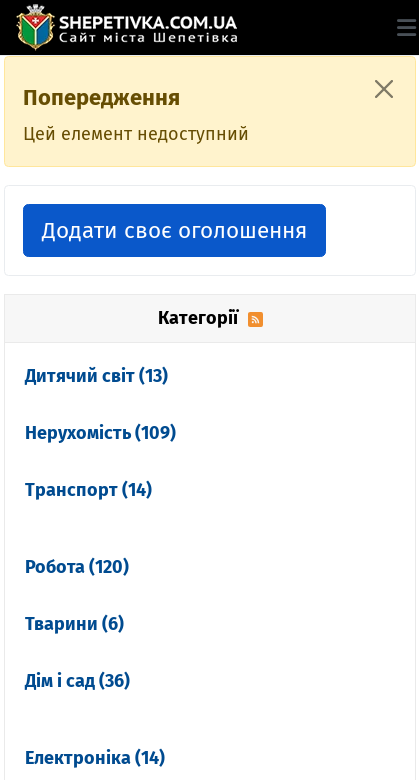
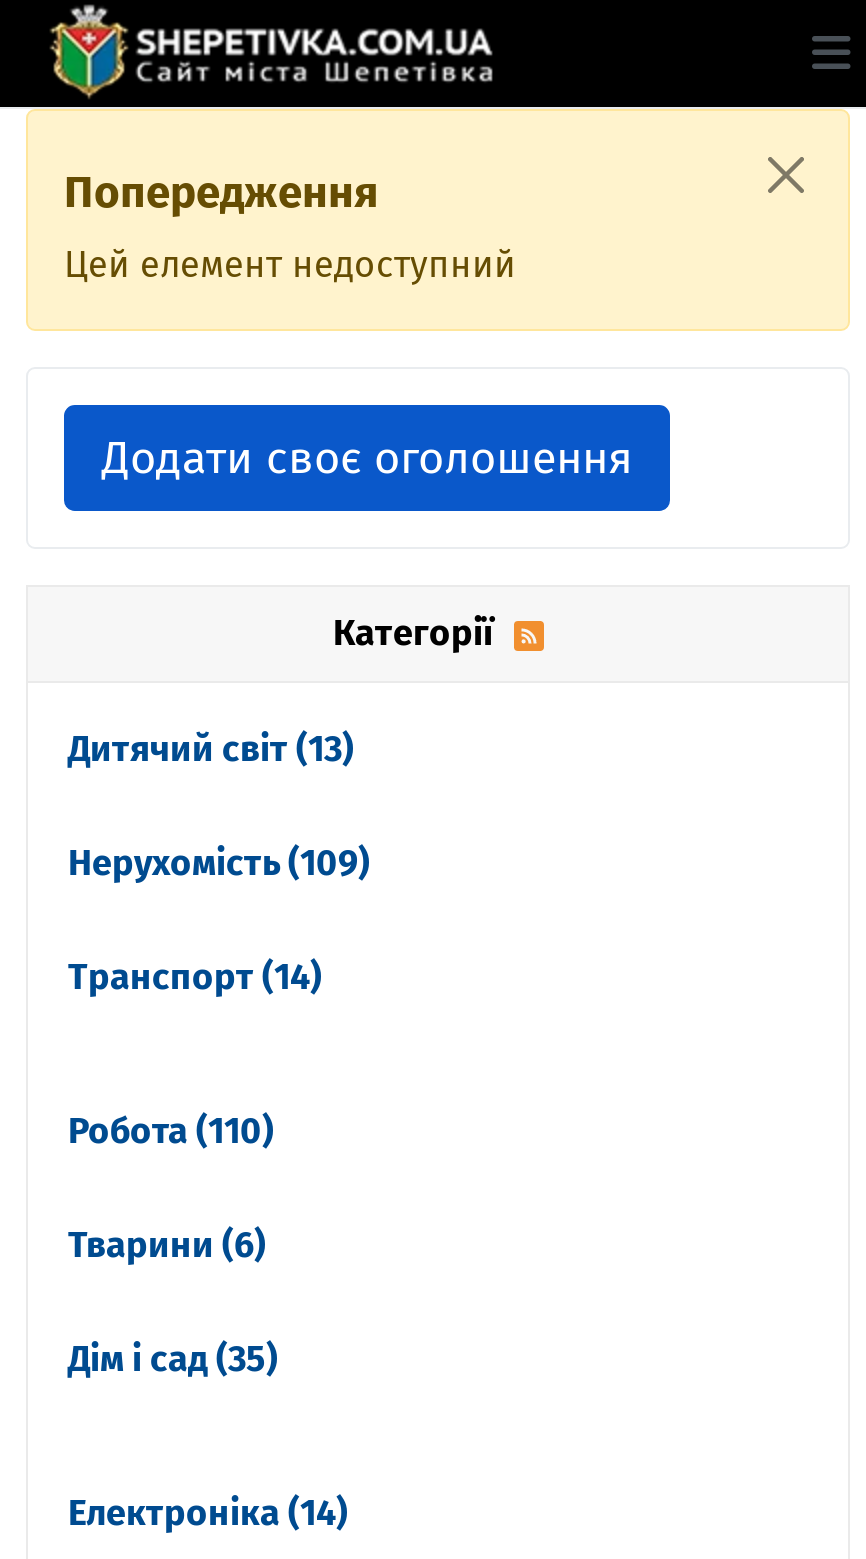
- Робота (120)
+ Робота (110)

- Дім і сад (36)
+ Дім і сад (35)
